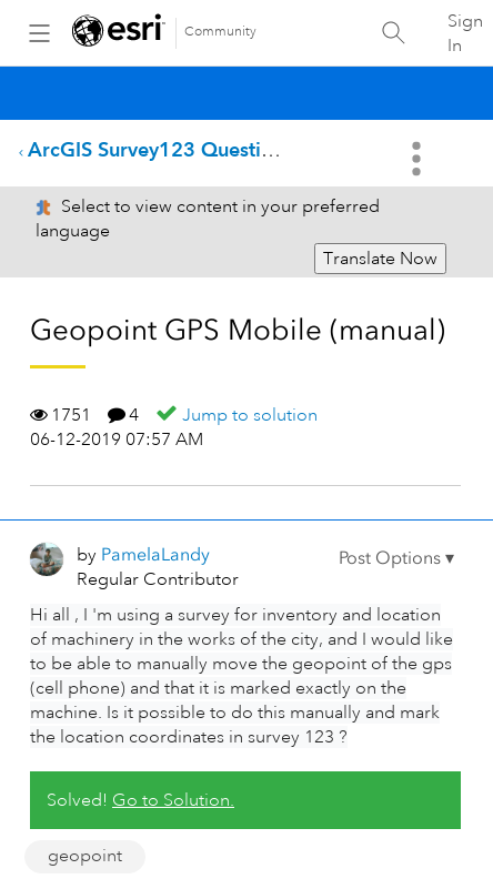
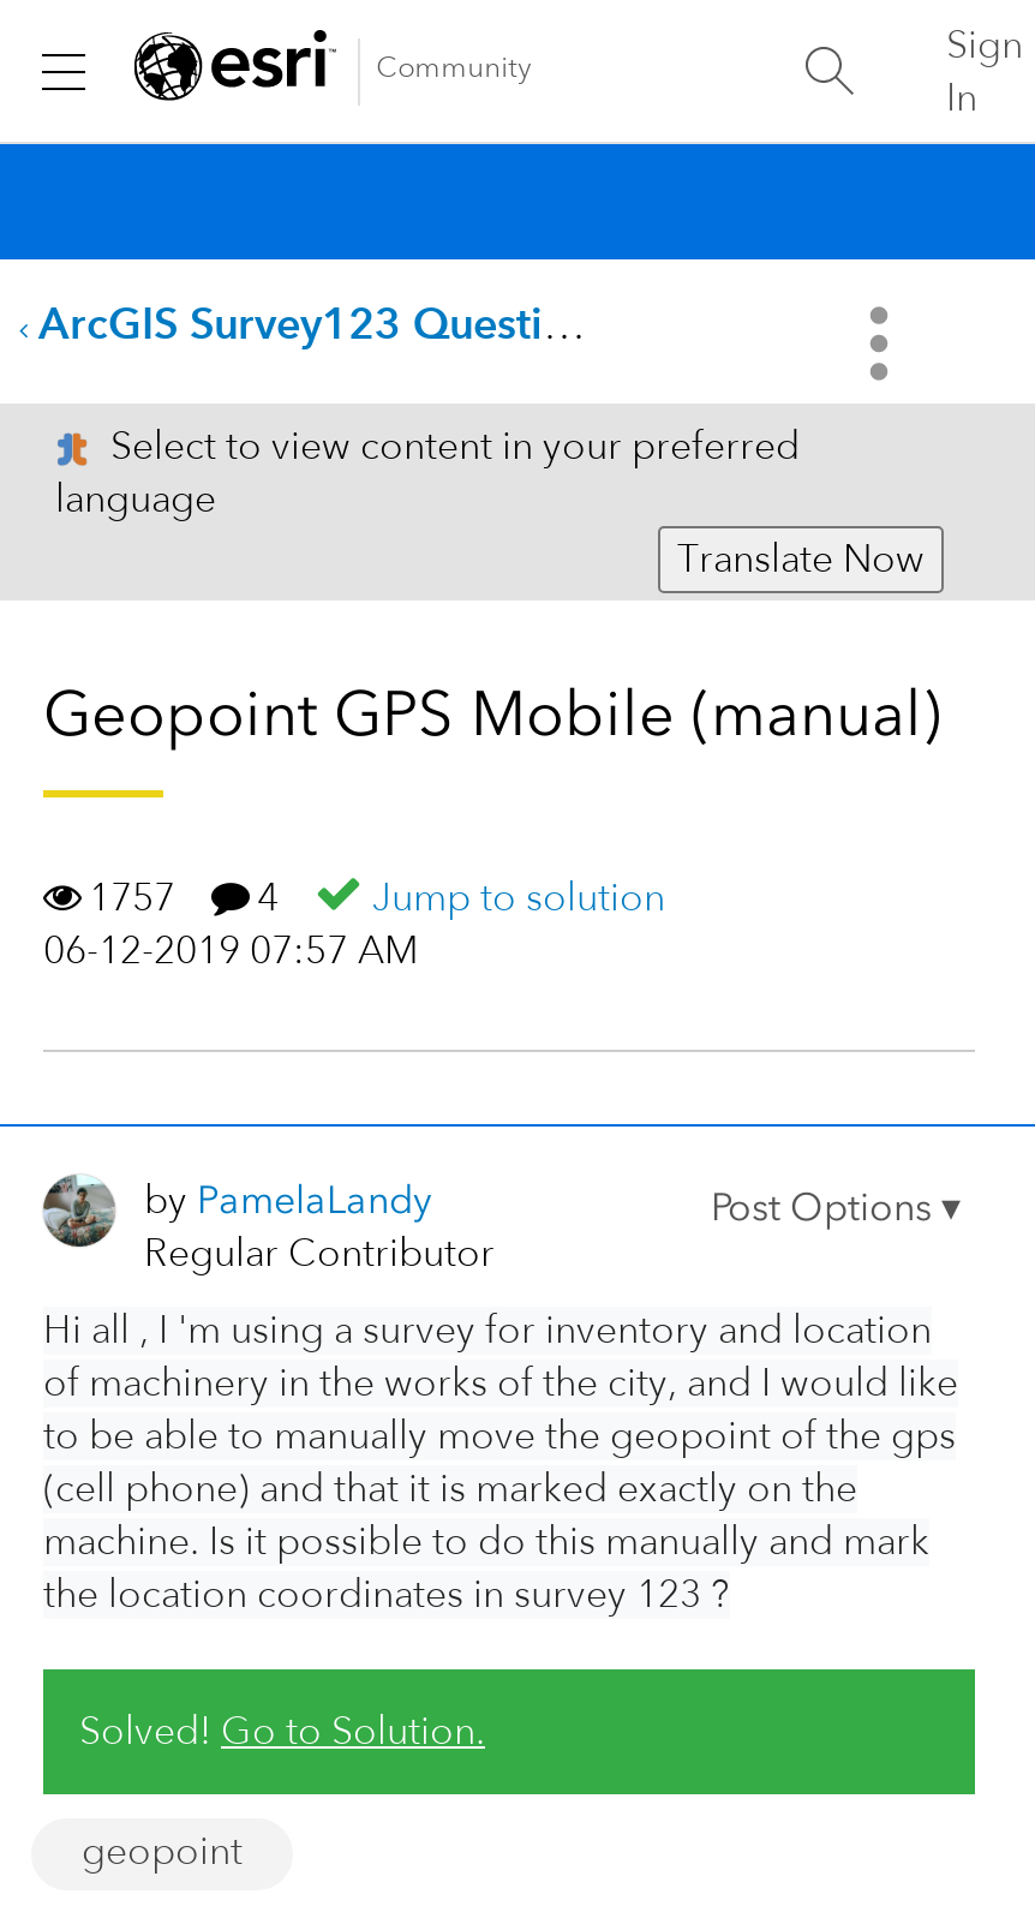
- 1751 4 Jump to solution
+ 1757 4 Jump to solution
